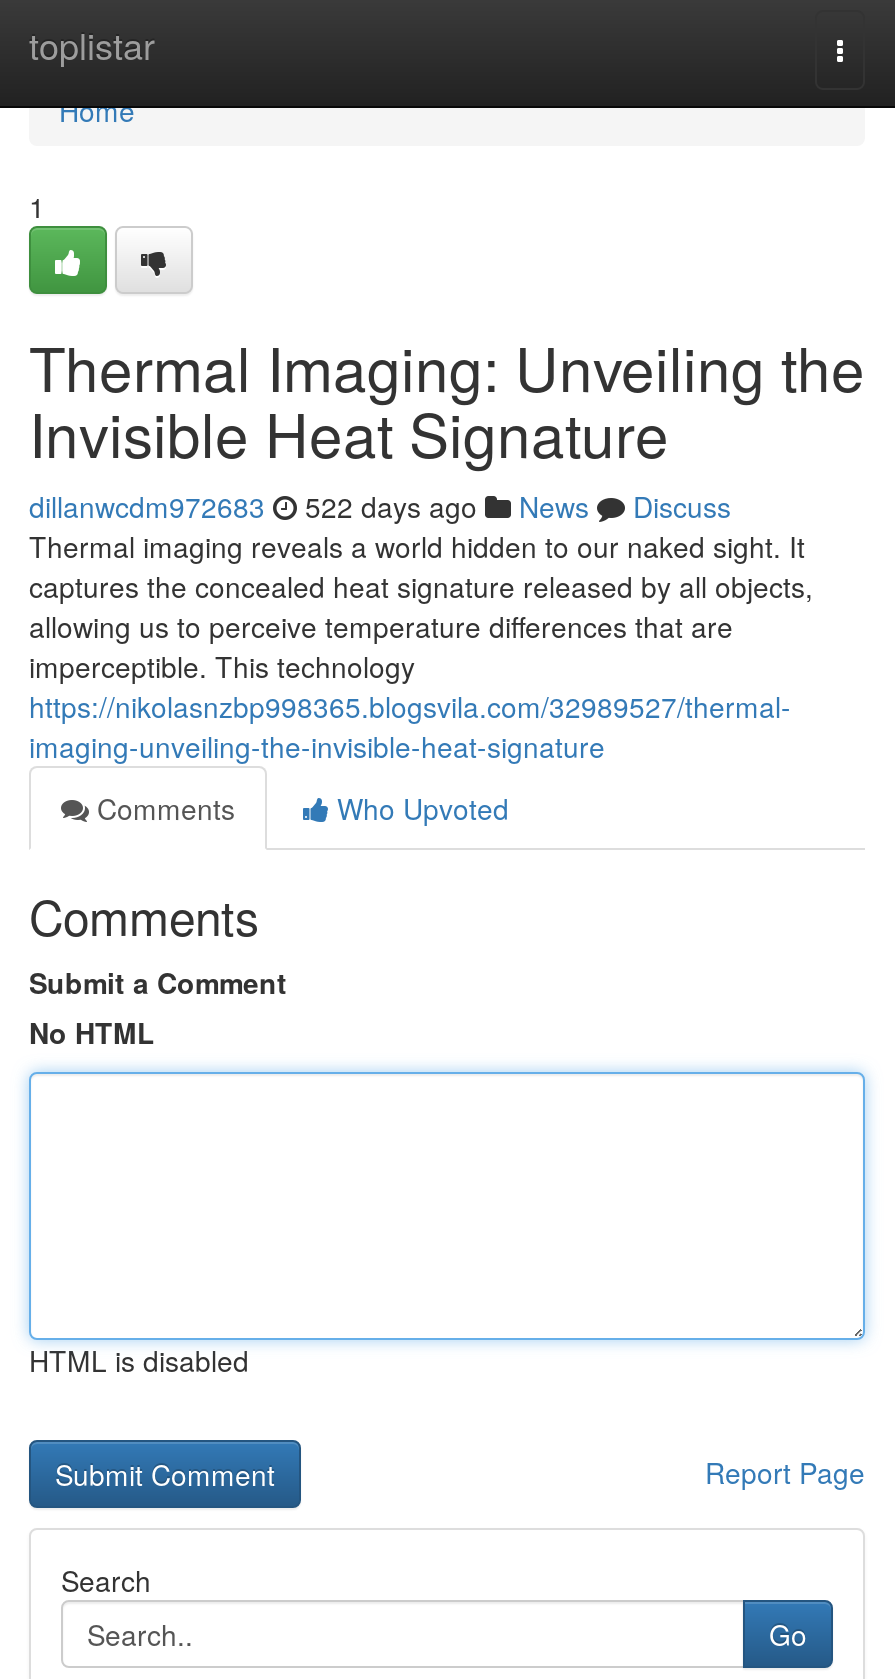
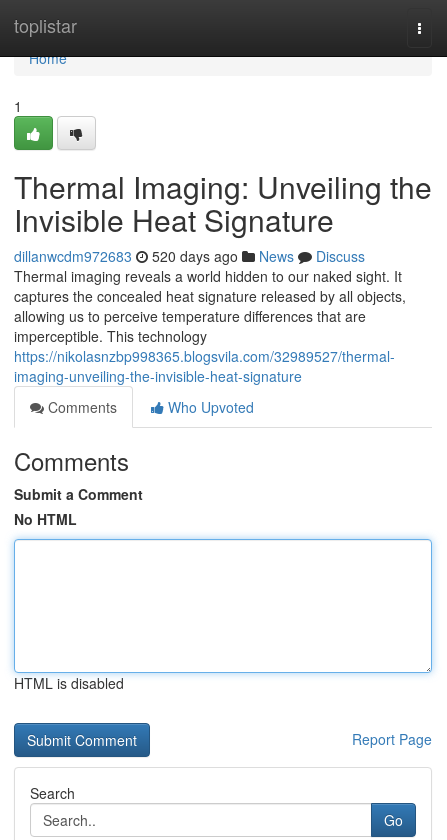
- dillanwcdm972683 522 days ago News Discuss
+ dillanwcdm972683 520 days ago News Discuss
